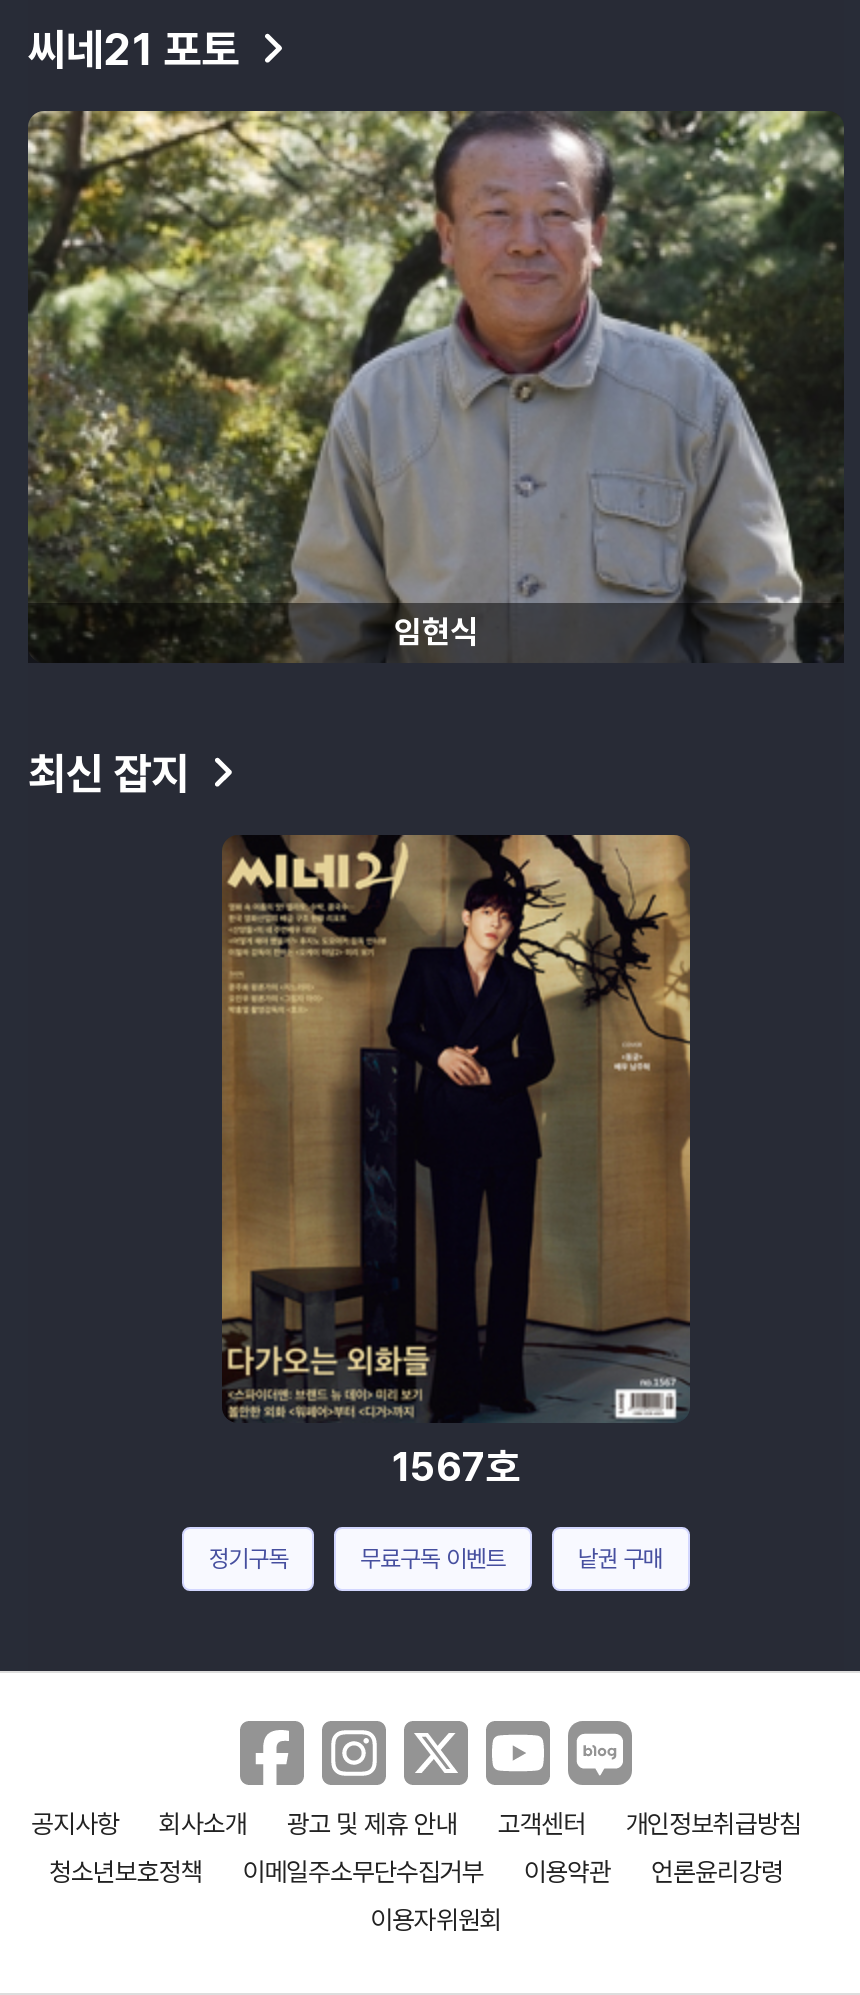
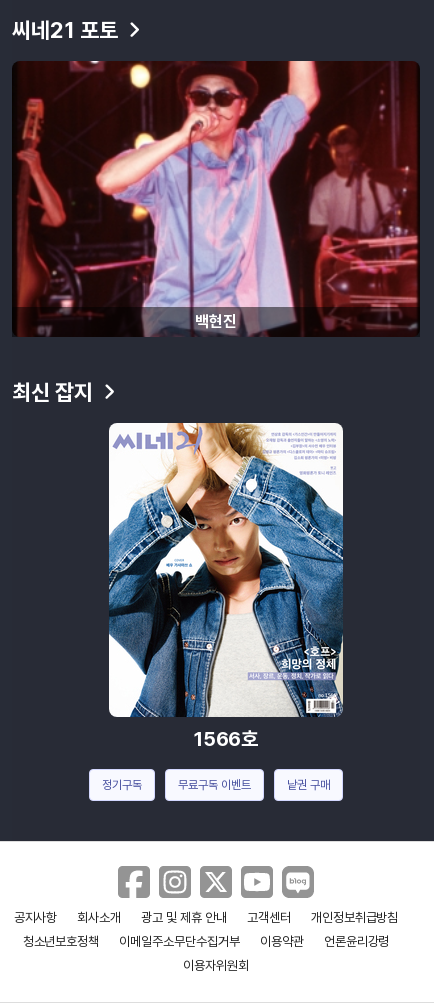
- [image]
- 임현식
+ [image]
+ 백현진

- [image]
- 1567호
+ [image]
+ 1566호
